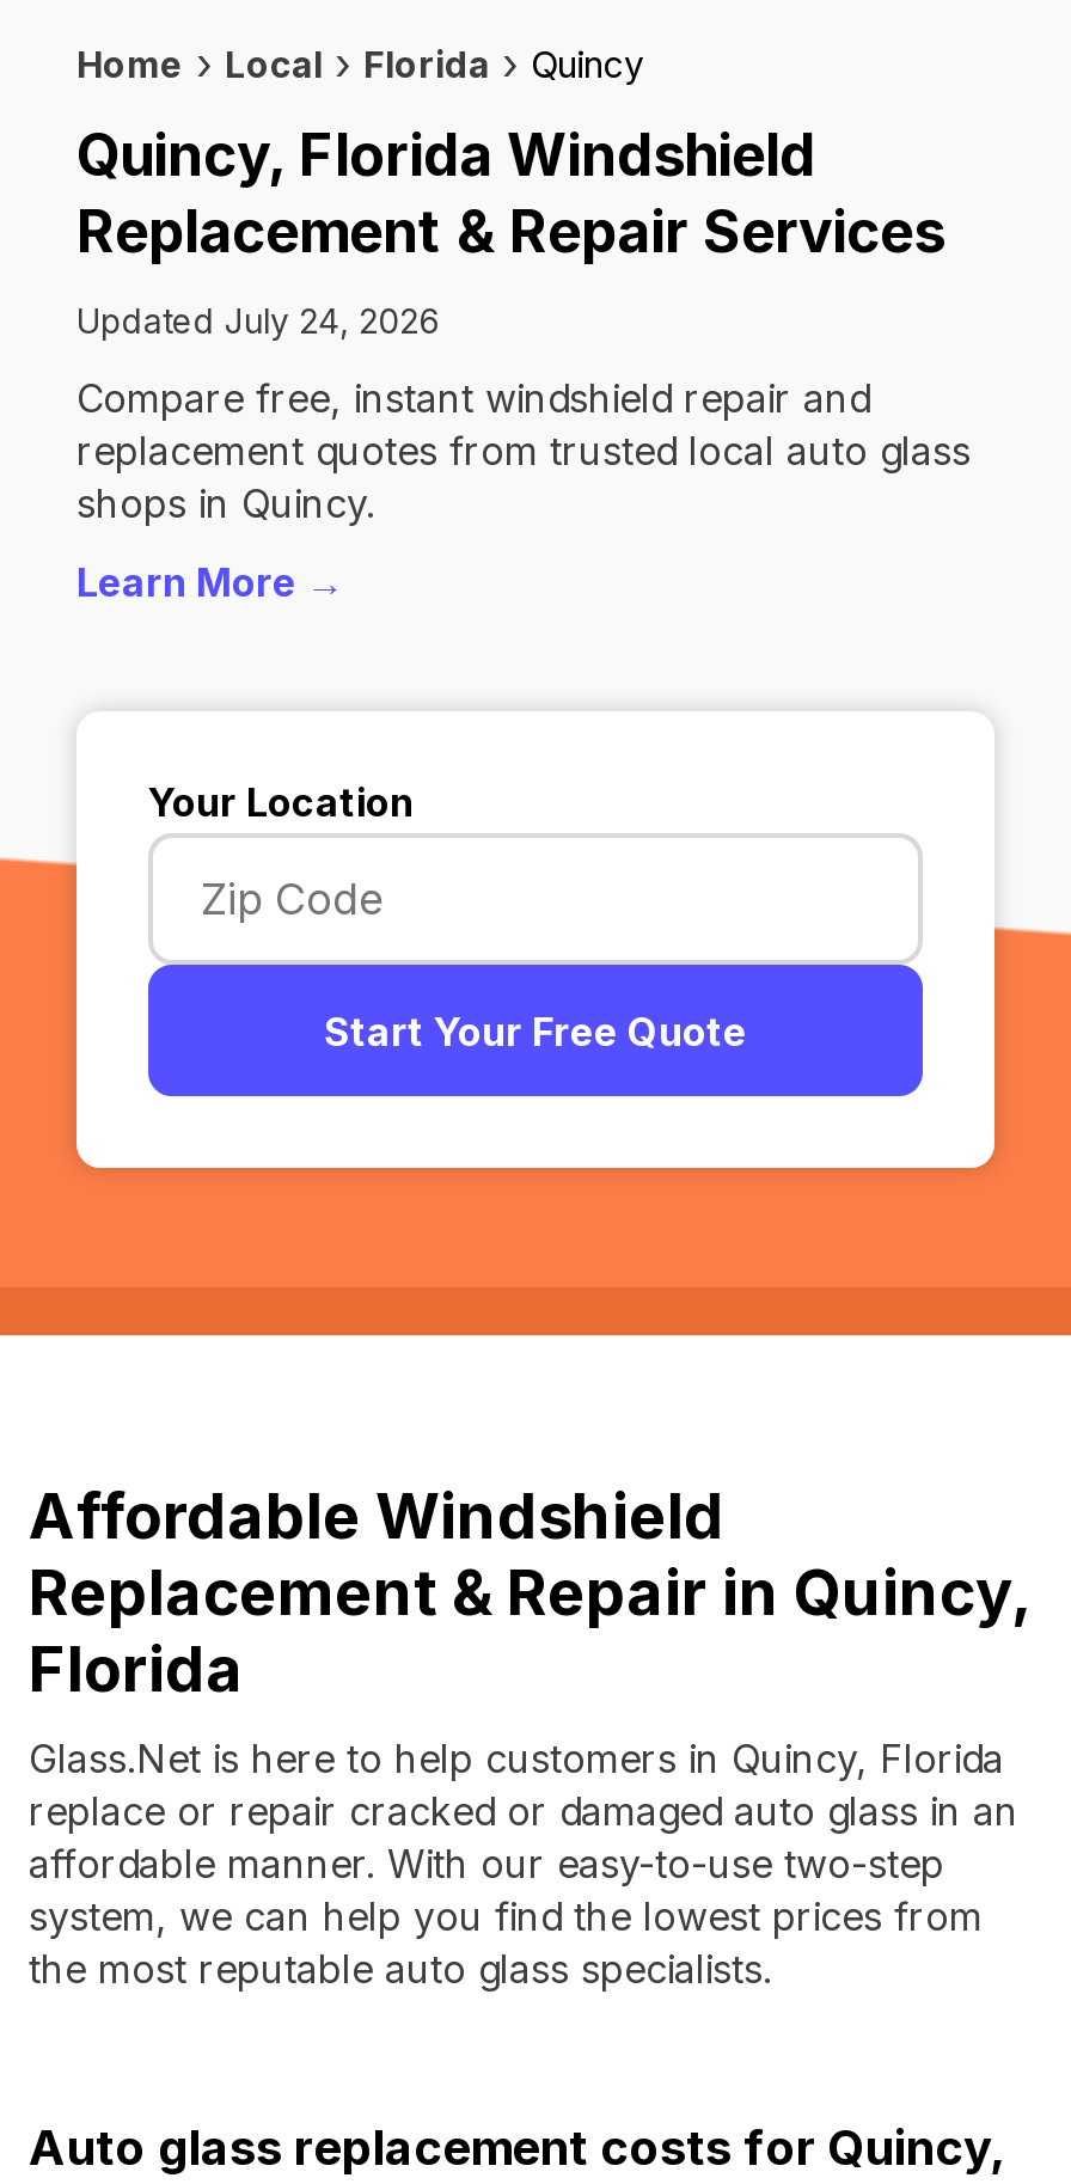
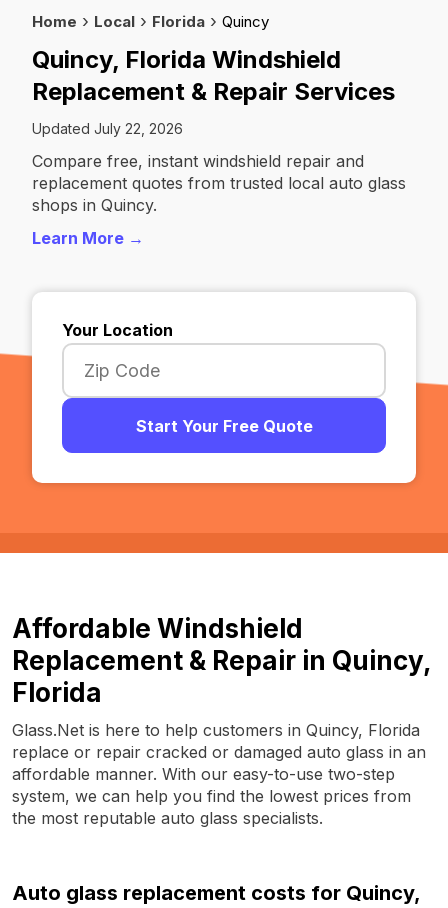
- Updated July 24, 2026
+ Updated July 22, 2026
